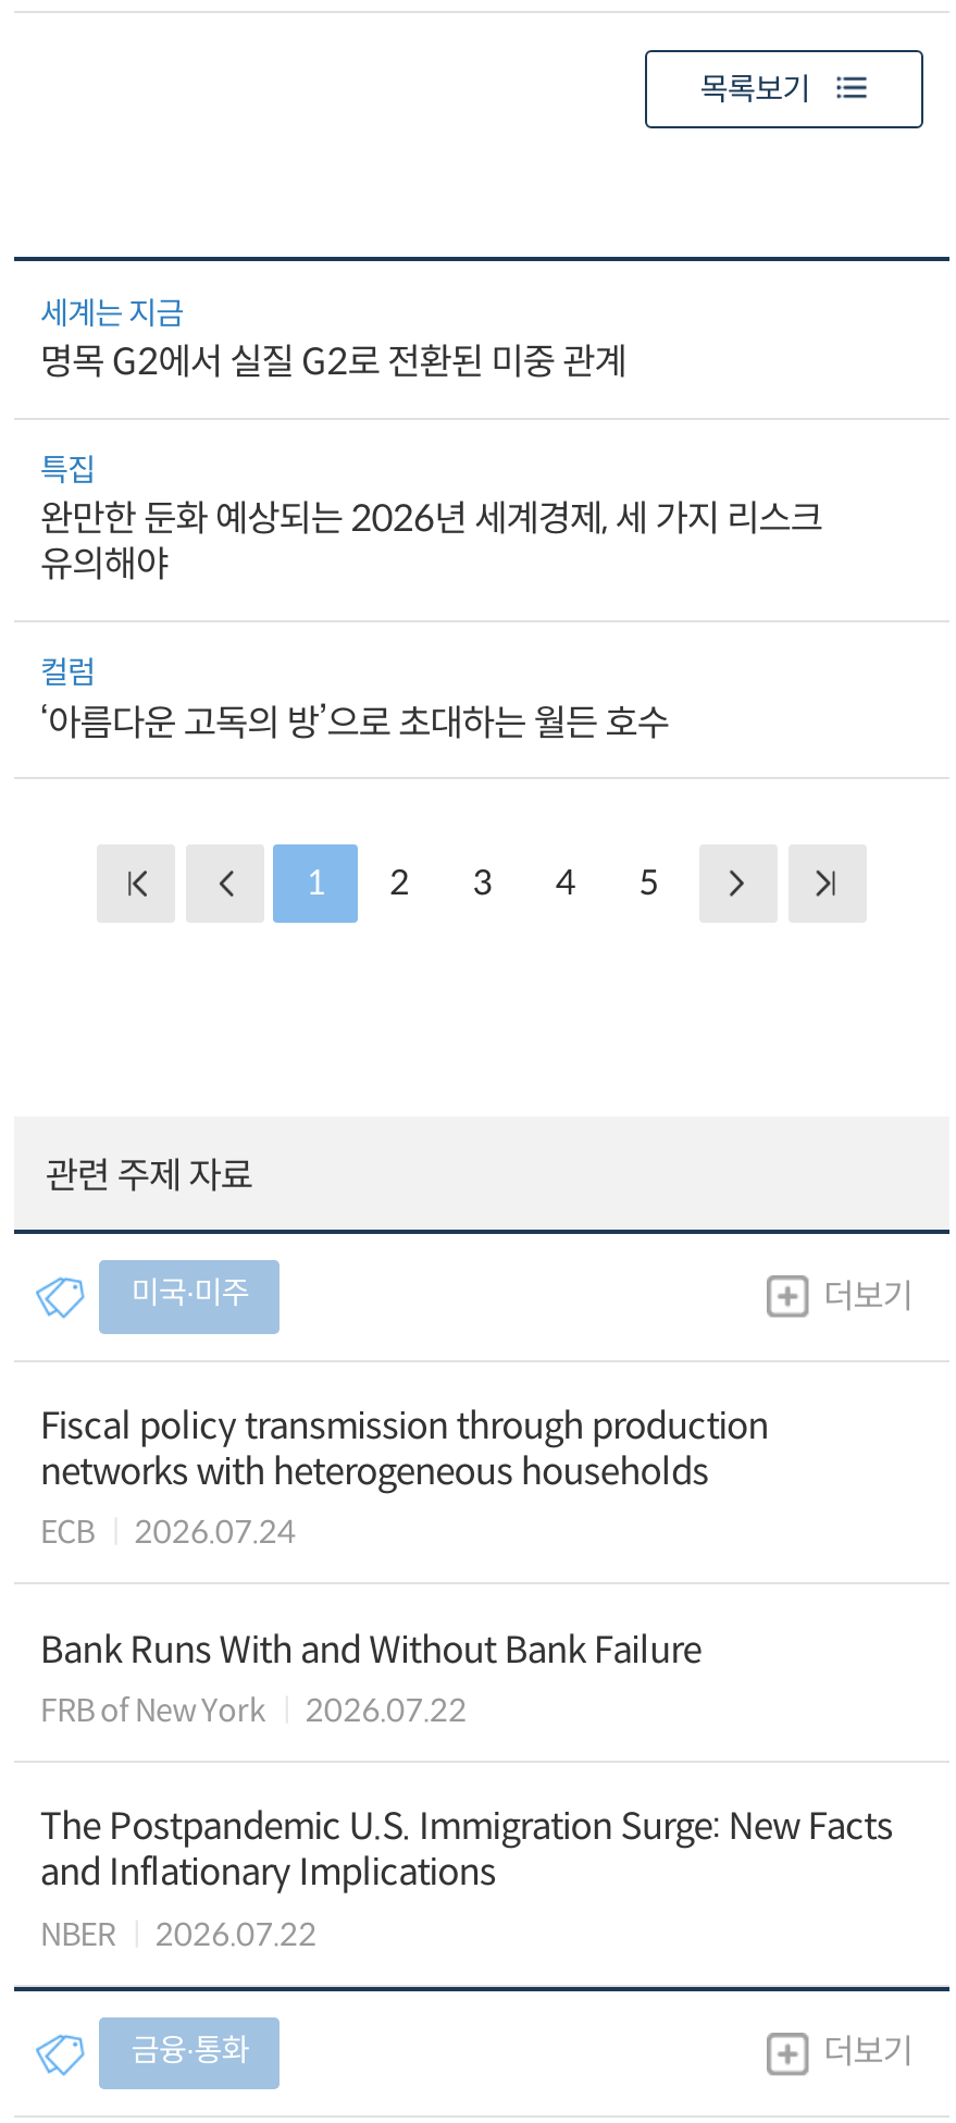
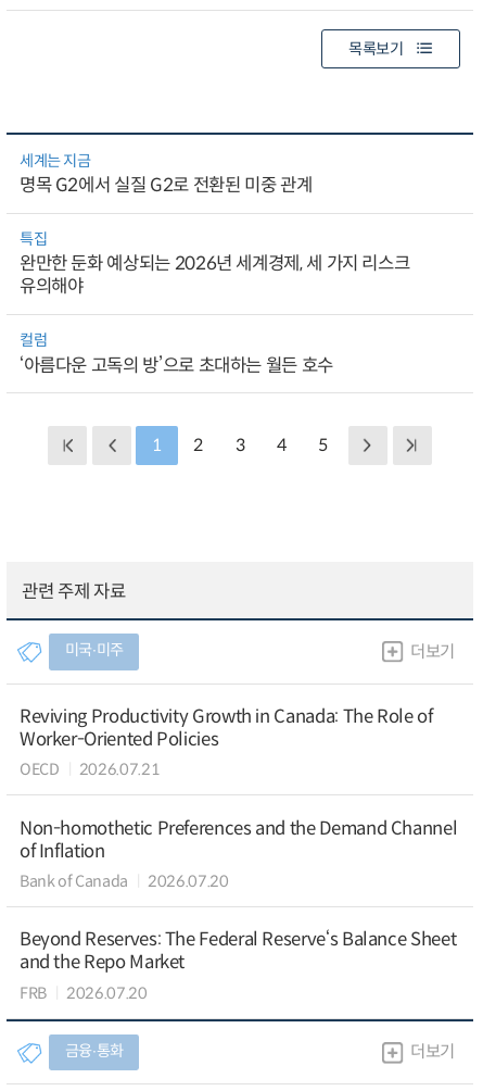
- Fiscal policy transmission through production
- networks with heterogeneous households
- ECB
- 2026.07.24
+ Reviving Productivity Growth in Canada: The Role of
+ Worker-Oriented Policies
+ OECD
+ 2026.07.21

- Bank Runs With and Without Bank Failure
- FRB of New York
- 2026.07.22
+ Non-homothetic Preferences and the Demand Channel
+ of Inflation
+ Bank of Canada
+ 2026.07.20

- The Postpandemic U.S. Immigration Surge: New Facts
- and Inflationary Implications
- NBER
- 2026.07.22
+ Beyond Reserves: The Federal Reserve‘s Balance Sheet
+ and the Repo Market
+ FRB
+ 2026.07.20
